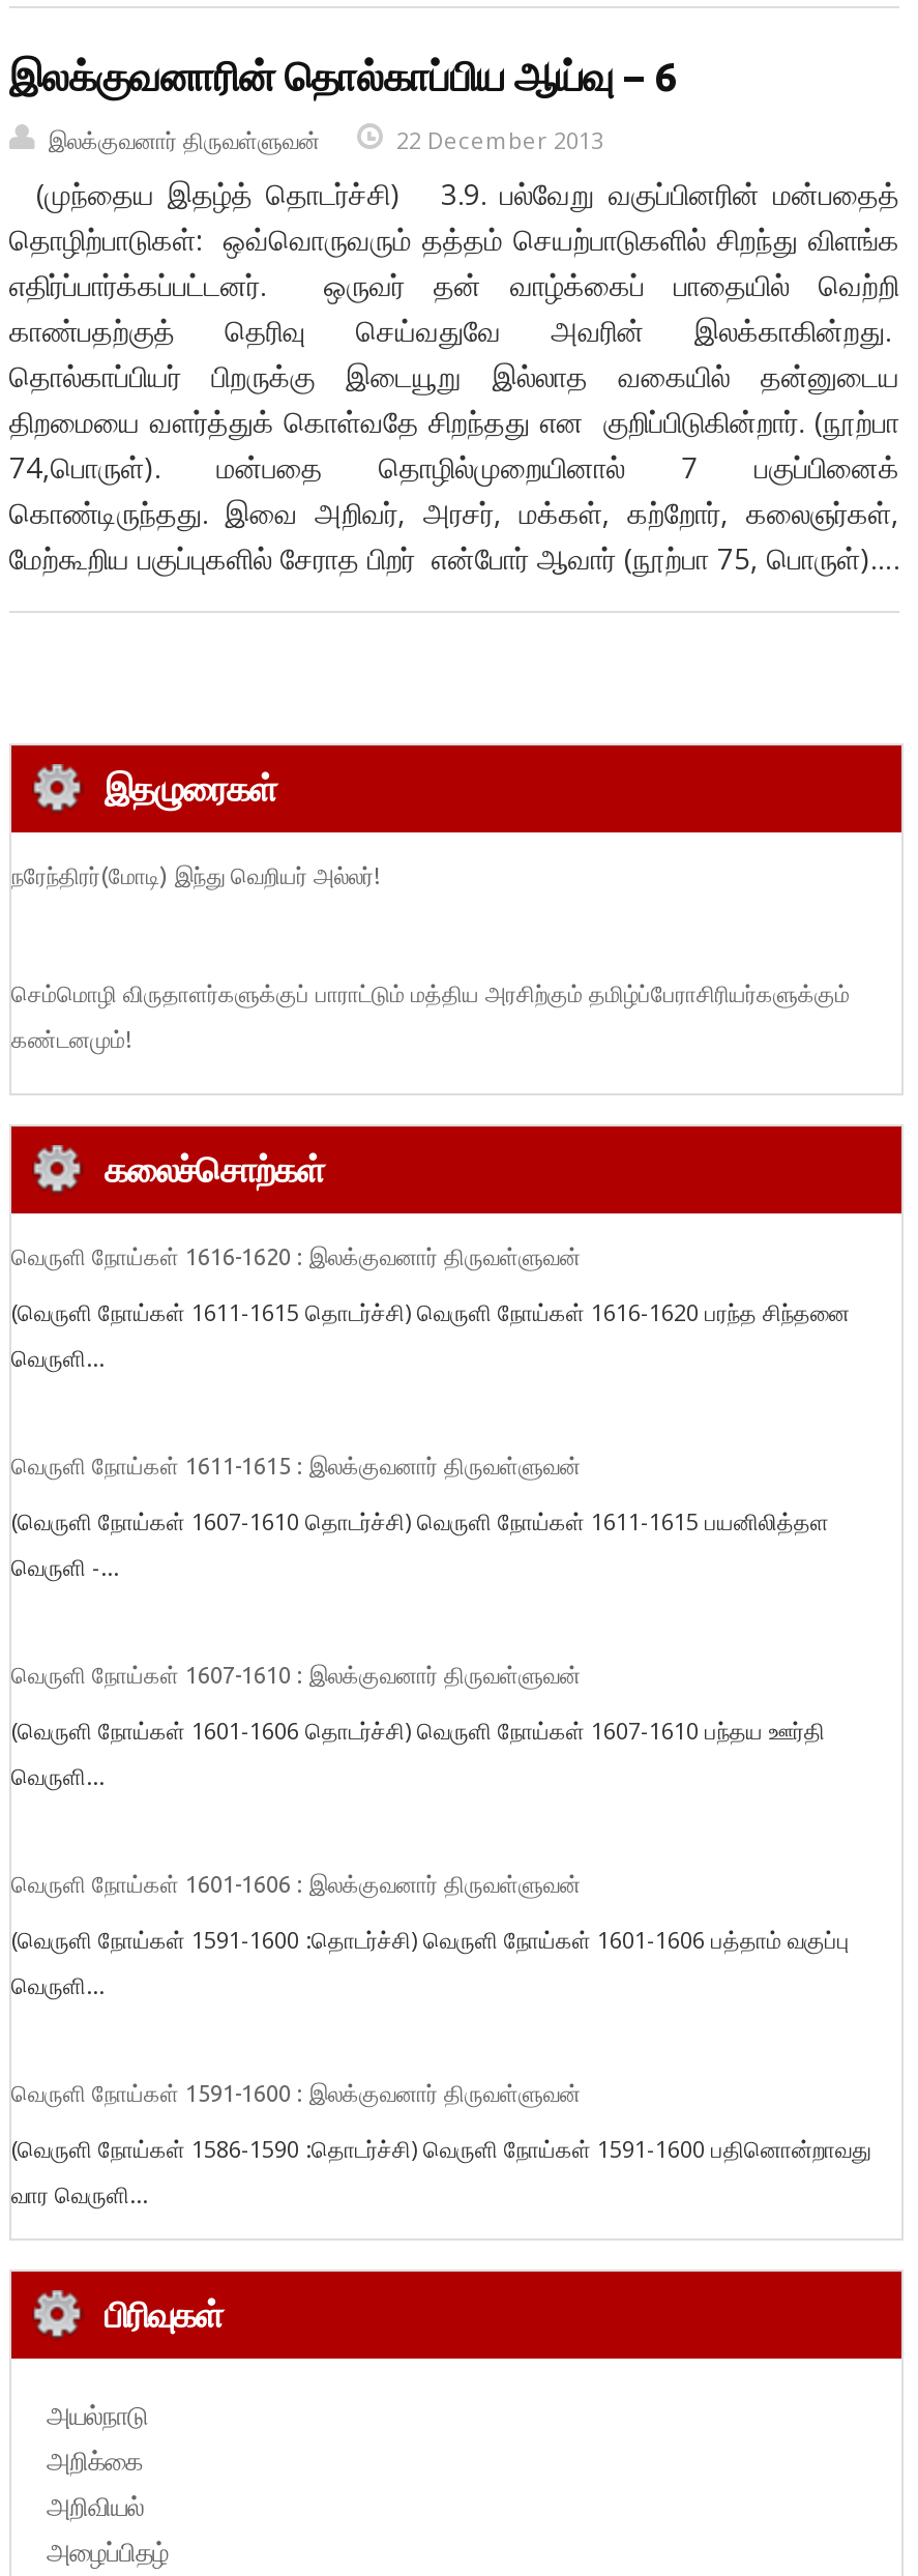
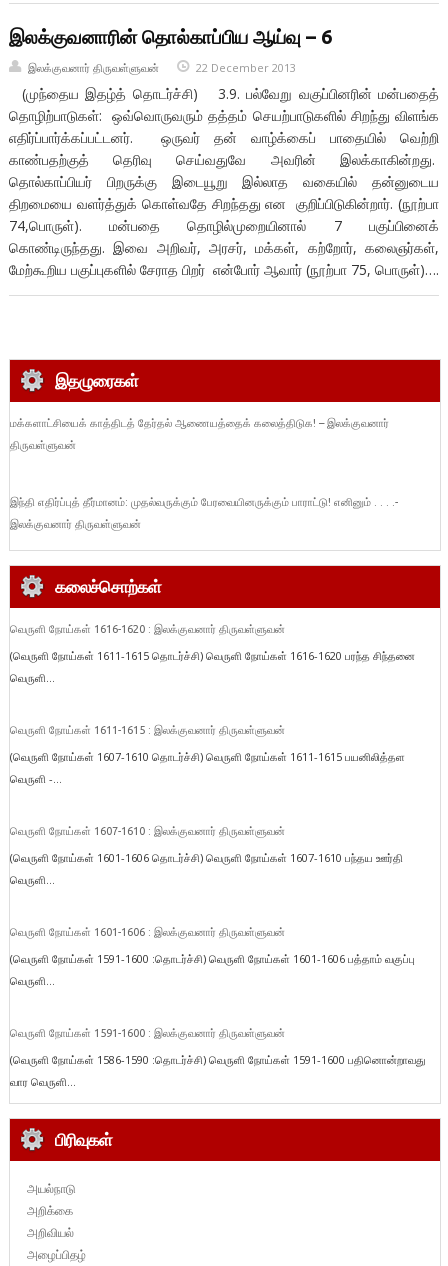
- நரேந்திரர்(மோடி) இந்து வெறியர் அல்லர்!
+ மக்களாட்சியைக் காத்திடத் தேர்தல் ஆணையத்தைக் கலைத்திடுக! – இலக்குவனார்
+ திருவள்ளுவன்

- செம்மொழி விருதாளர்களுக்குப் பாராட்டும் மத்திய அரசிற்கும் தமிழ்ப்பேராசிரியர்களுக்கும்
- கண்டனமும்!
+ இந்தி எதிர்ப்புத் தீர்மானம்: முதல்வருக்கும் பேரவையினருக்கும் பாராட்டு! எனினும் . . . .-
+ இலக்குவனார் திருவள்ளுவன்
